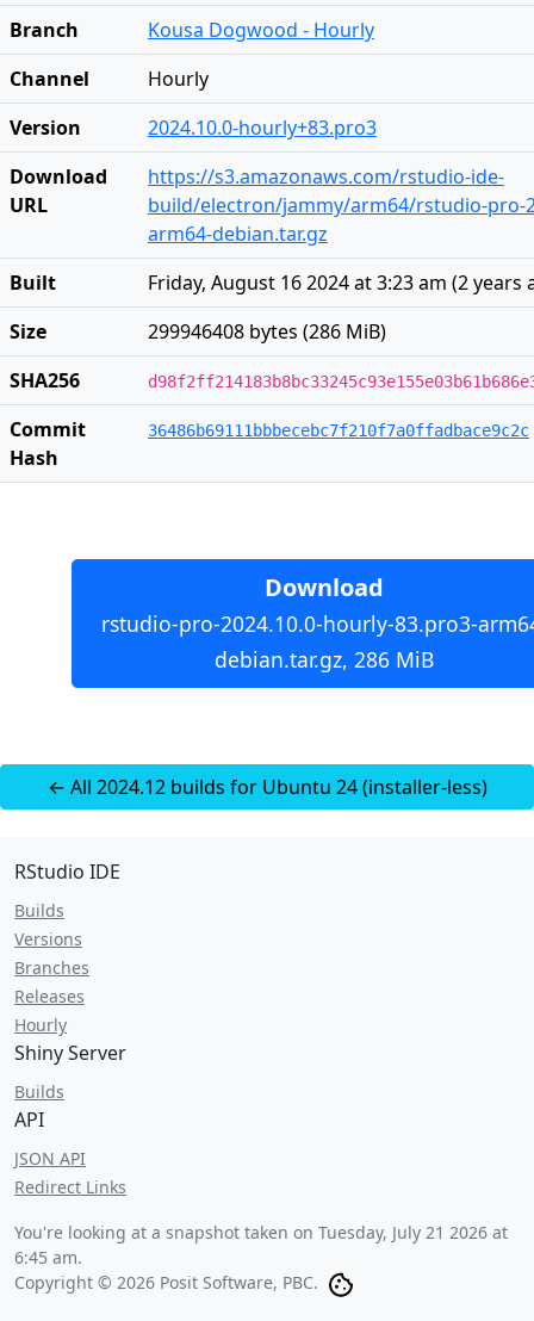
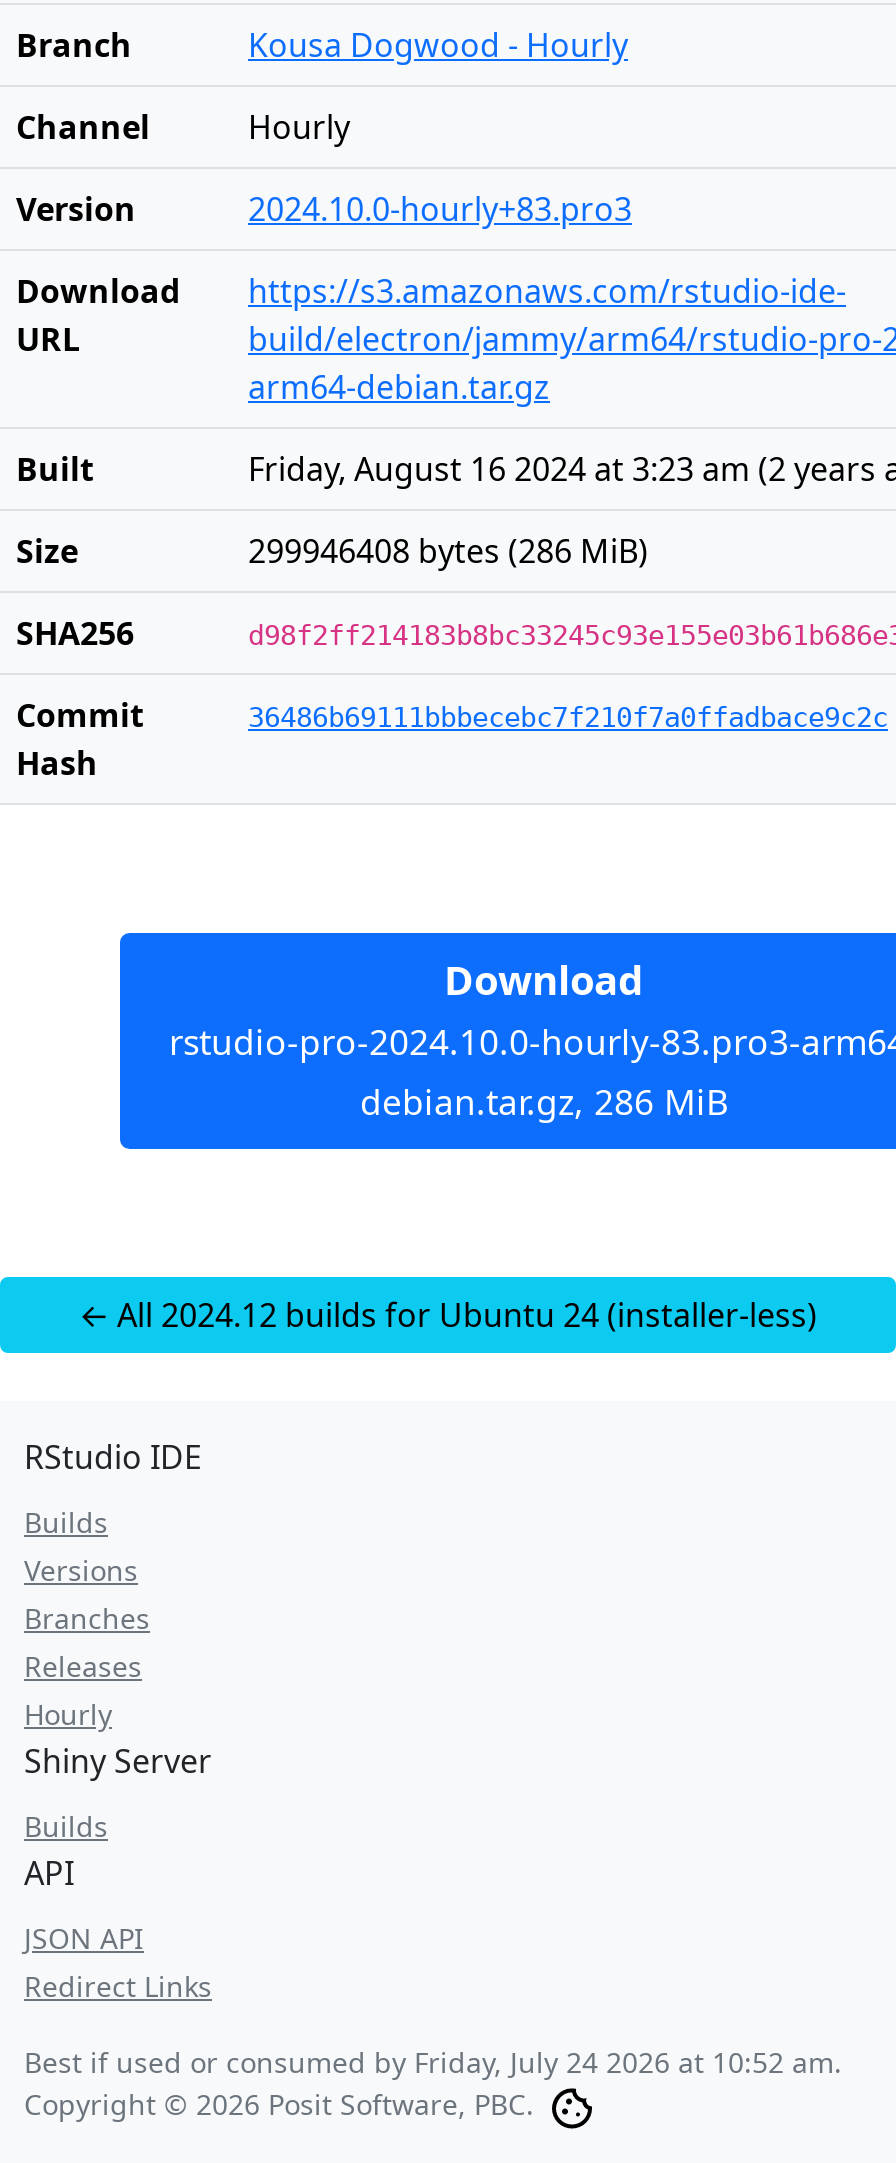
- You're looking at a snapshot taken on Tuesday, July 21 2026 at
- 6:45 am.
+ Best if used or consumed by Friday, July 24 2026 at 10:52 am.
